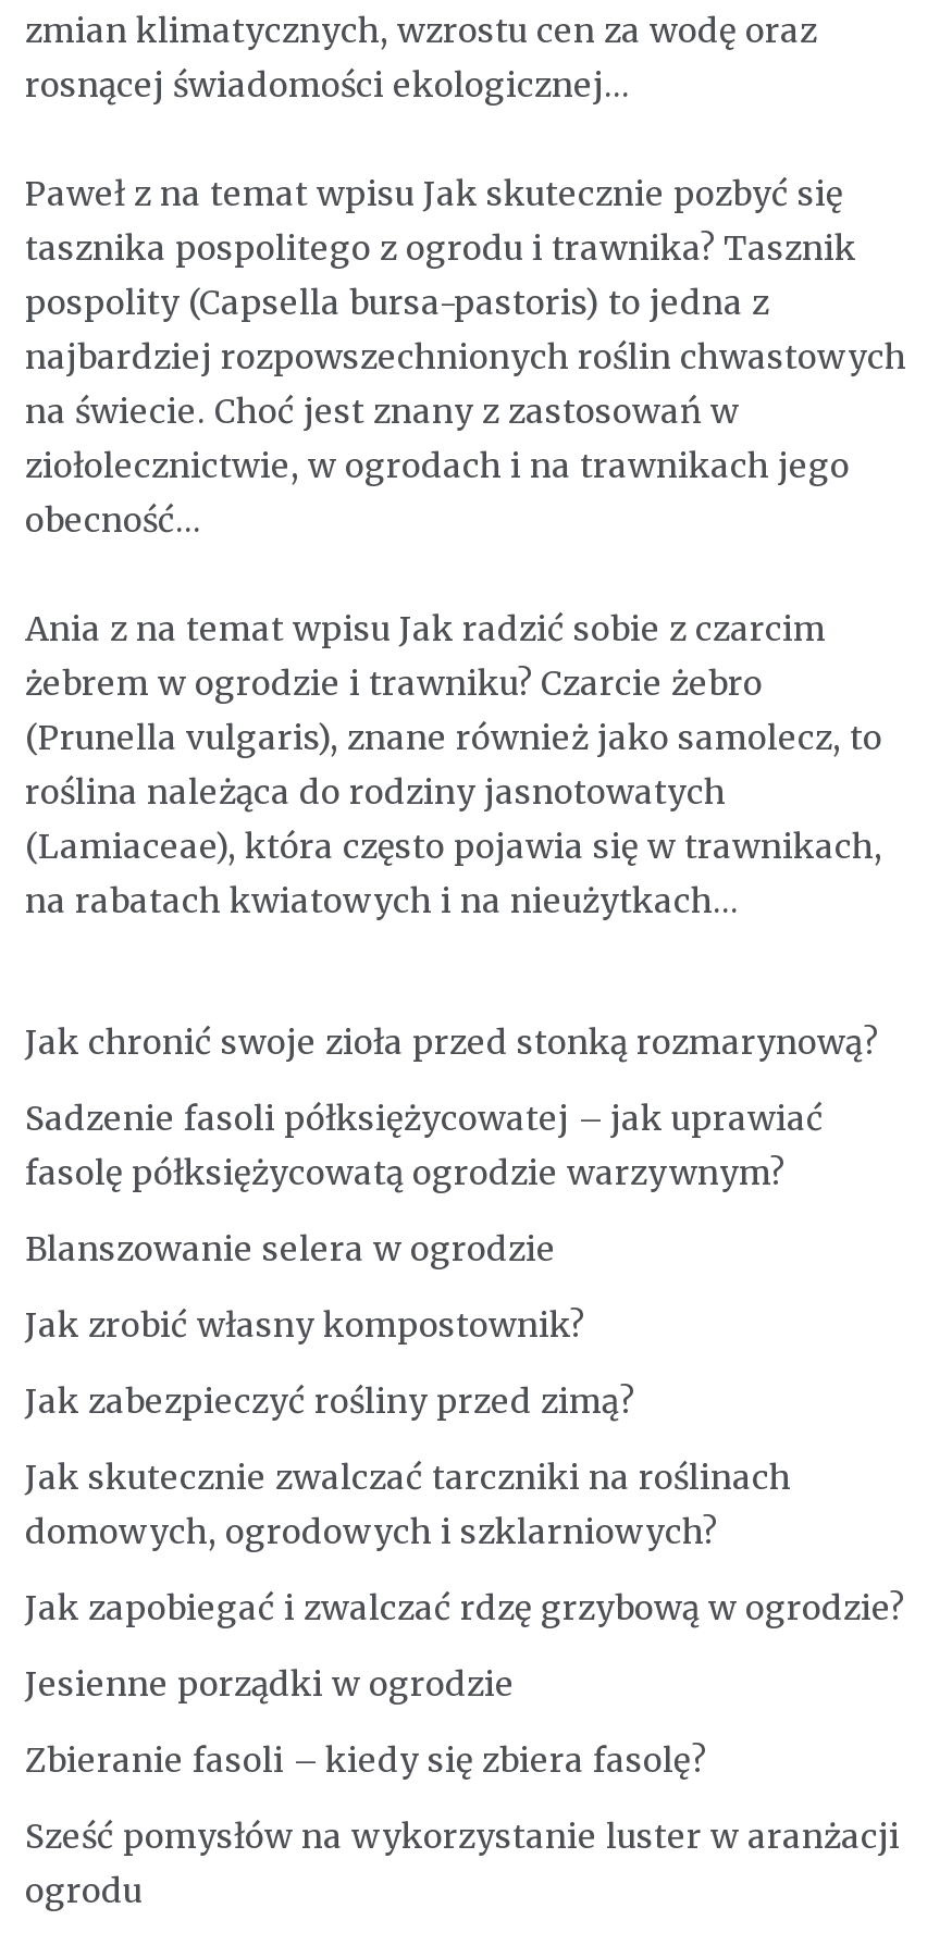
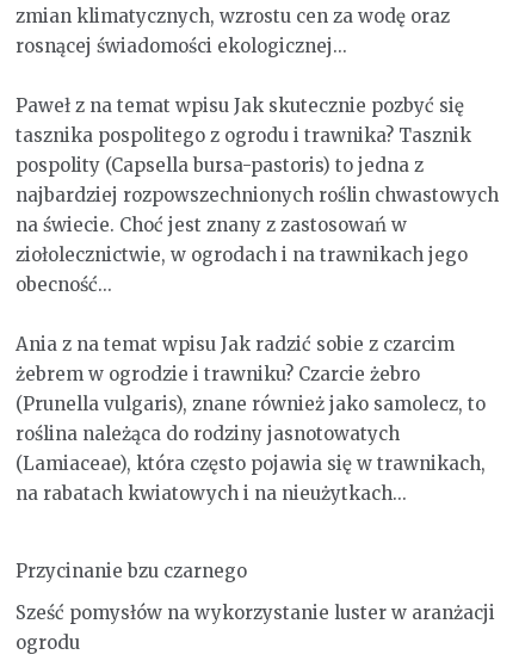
- Jak chronić swoje zioła przed stonką rozmarynową?
- Sadzenie fasoli półksiężycowatej – jak uprawiać
- fasolę półksiężycowatą ogrodzie warzywnym?
- Blanszowanie selera w ogrodzie
- Jak zrobić własny kompostownik?
- Jak zabezpieczyć rośliny przed zimą?
- Jak skutecznie zwalczać tarczniki na roślinach
- domowych, ogrodowych i szklarniowych?
- Jak zapobiegać i zwalczać rdzę grzybową w ogrodzie?
- Jesienne porządki w ogrodzie
- Zbieranie fasoli – kiedy się zbiera fasolę?
+ Przycinanie bzu czarnego
